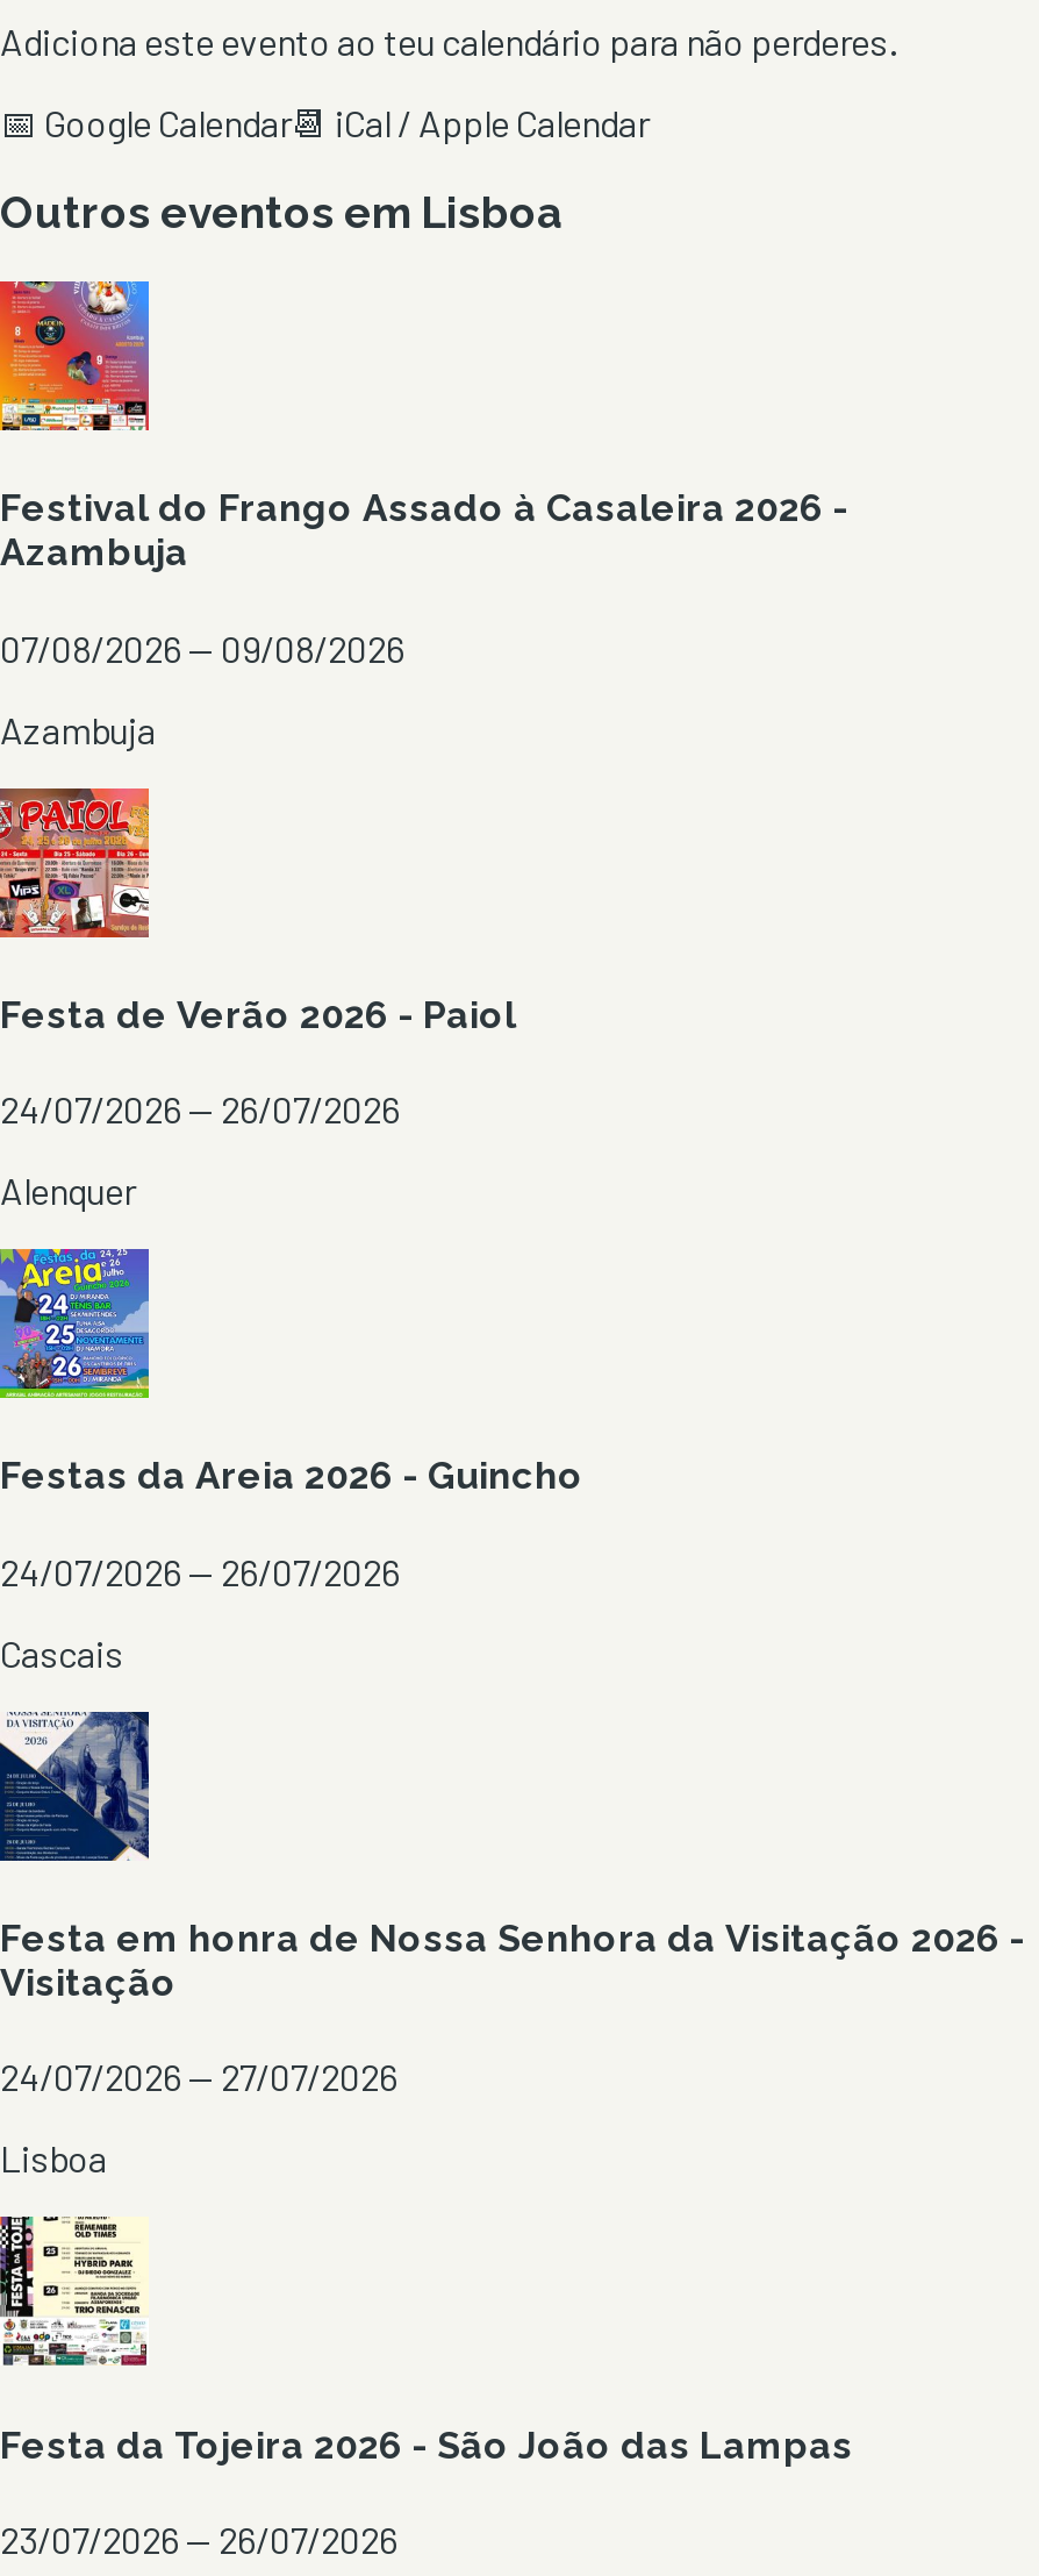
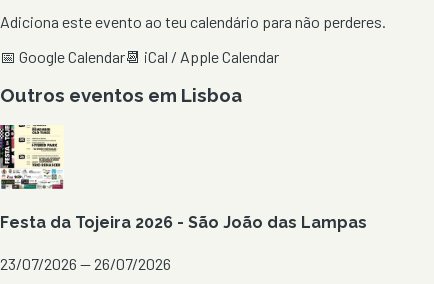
- [image]
- Festival do Frango Assado à Casaleira 2026 -
- Azambuja
- 07/08/2026 — 09/08/2026
- Azambuja

- [image]
- Festa de Verão 2026 - Paiol
- 24/07/2026 — 26/07/2026
- Alenquer

- [image]
- Festas da Areia 2026 - Guincho
- 24/07/2026 — 26/07/2026
- Cascais

- [image]
- Festa em honra de Nossa Senhora da Visitação 2026 -
- Visitação
- 24/07/2026 — 27/07/2026
- Lisboa
